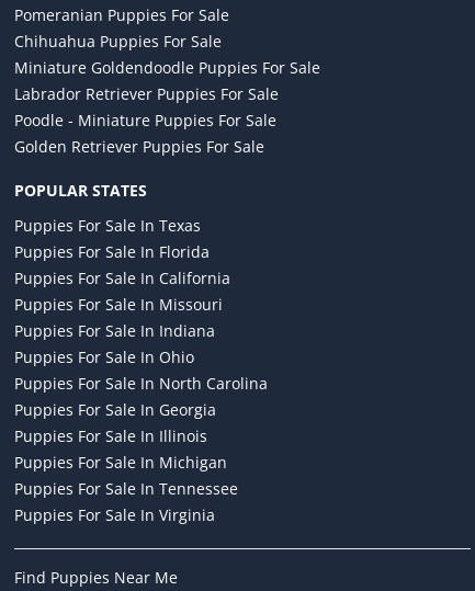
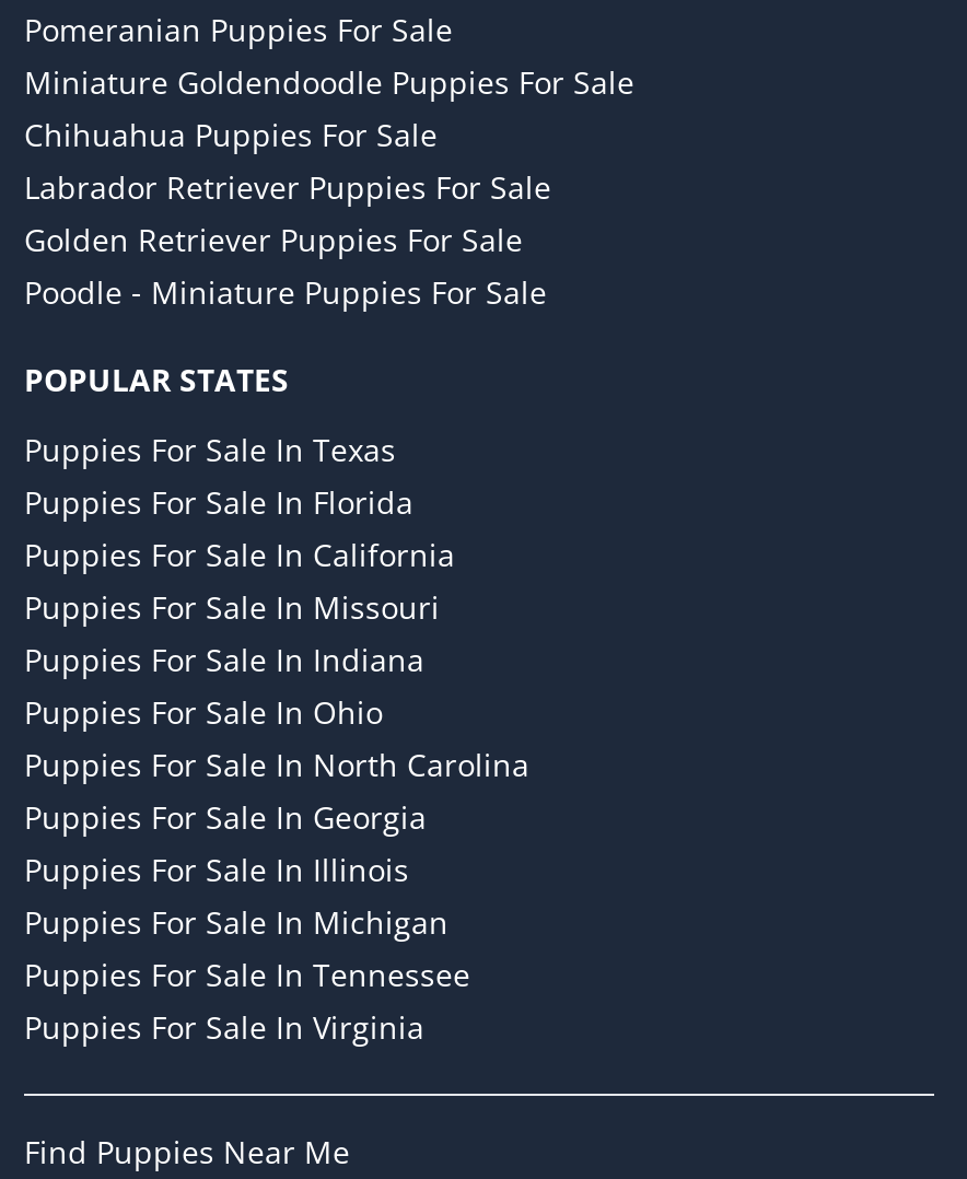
moved down: Chihuahua Puppies For Sale

moved up: Miniature Goldendoodle Puppies For Sale

moved down: Poodle - Miniature Puppies For Sale

moved up: Golden Retriever Puppies For Sale
